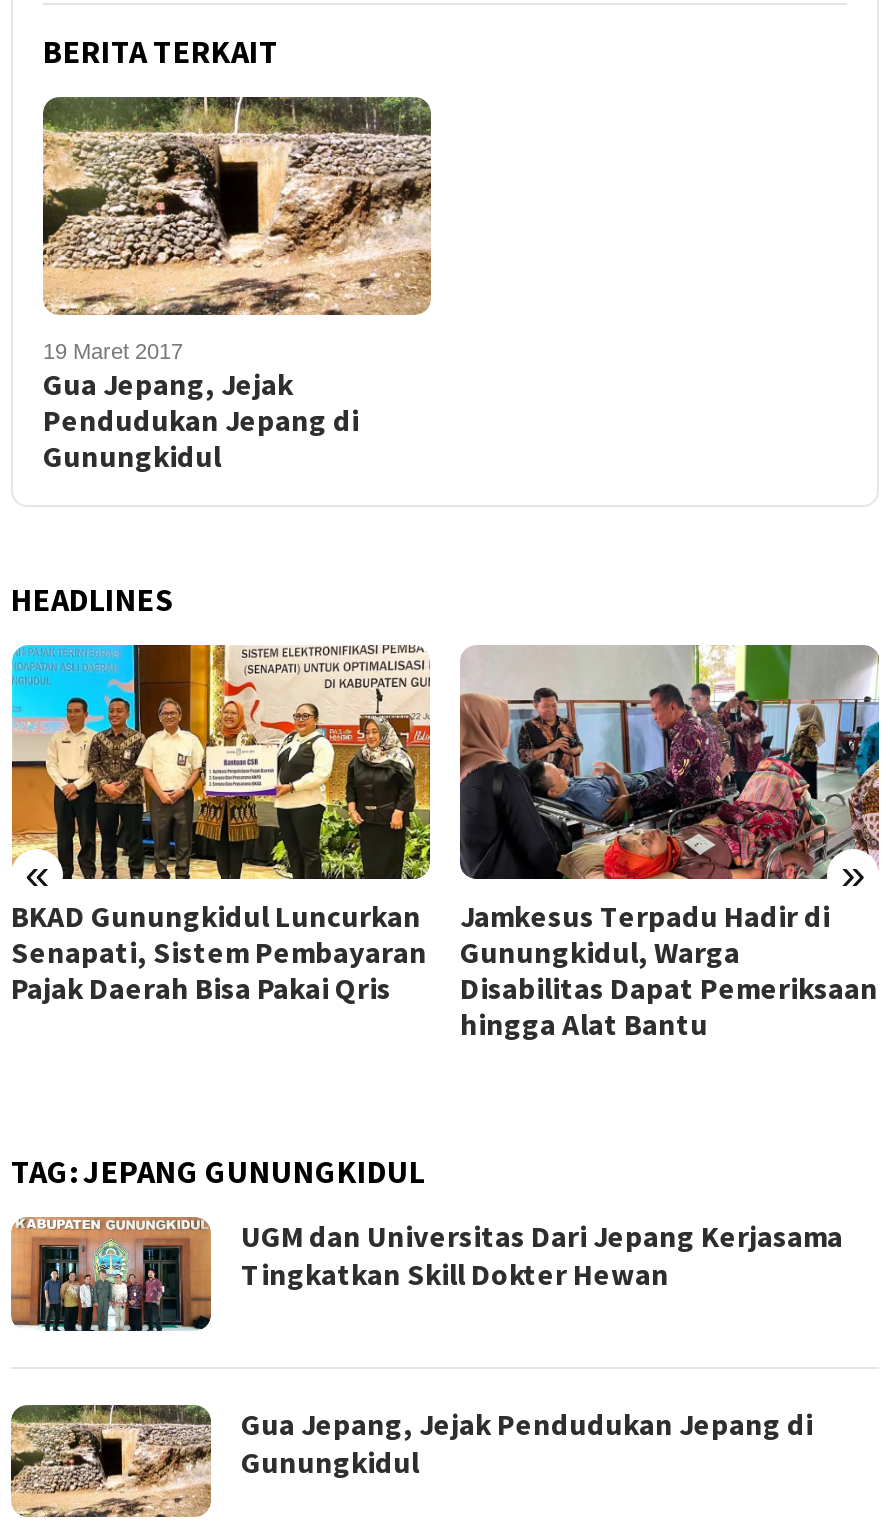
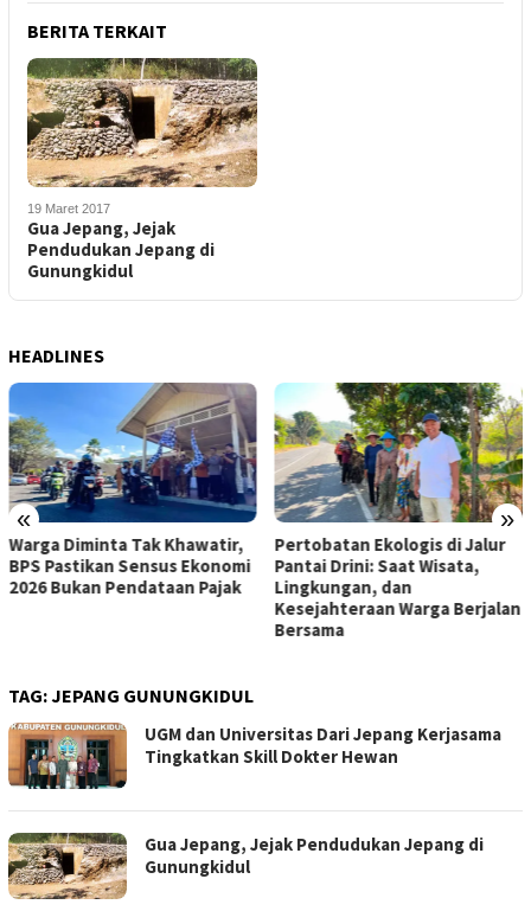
- [image]
- BKAD Gunungkidul Luncurkan
- Senapati, Sistem Pembayaran
- Pajak Daerah Bisa Pakai Qris
+ [image]
+ Warga Diminta Tak Khawatir,
+ BPS Pastikan Sensus Ekonomi
+ 2026 Bukan Pendataan Pajak

- [image]
- Jamkesus Terpadu Hadir di
- Gunungkidul, Warga
- Disabilitas Dapat Pemeriksaan
- hingga Alat Bantu
+ [image]
+ Pertobatan Ekologis di Jalur
+ Pantai Drini: Saat Wisata,
+ Lingkungan, dan
+ Kesejahteraan Warga Berjalan
+ Bersama
